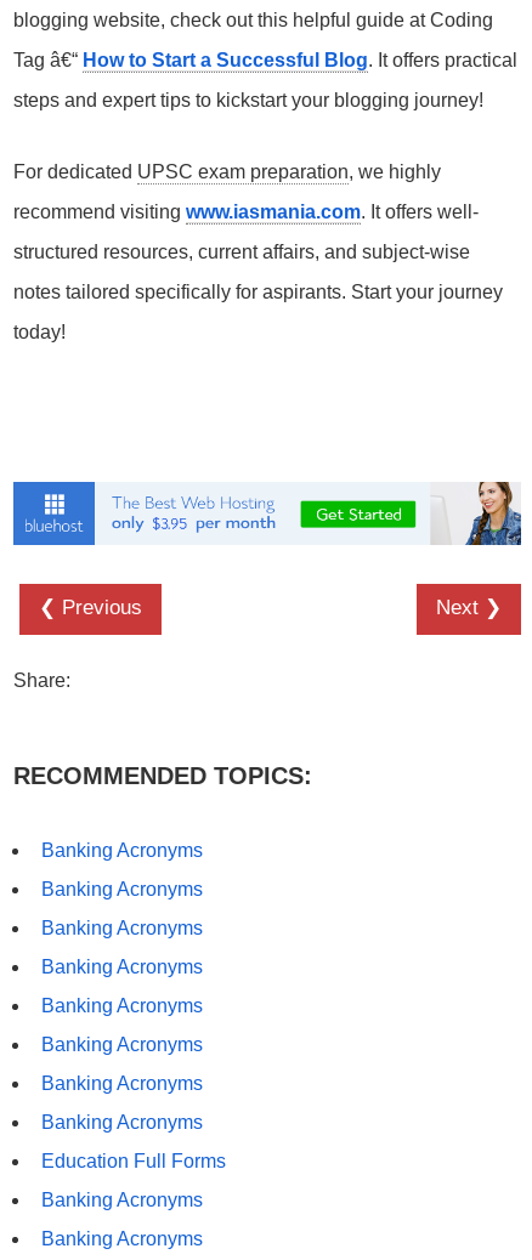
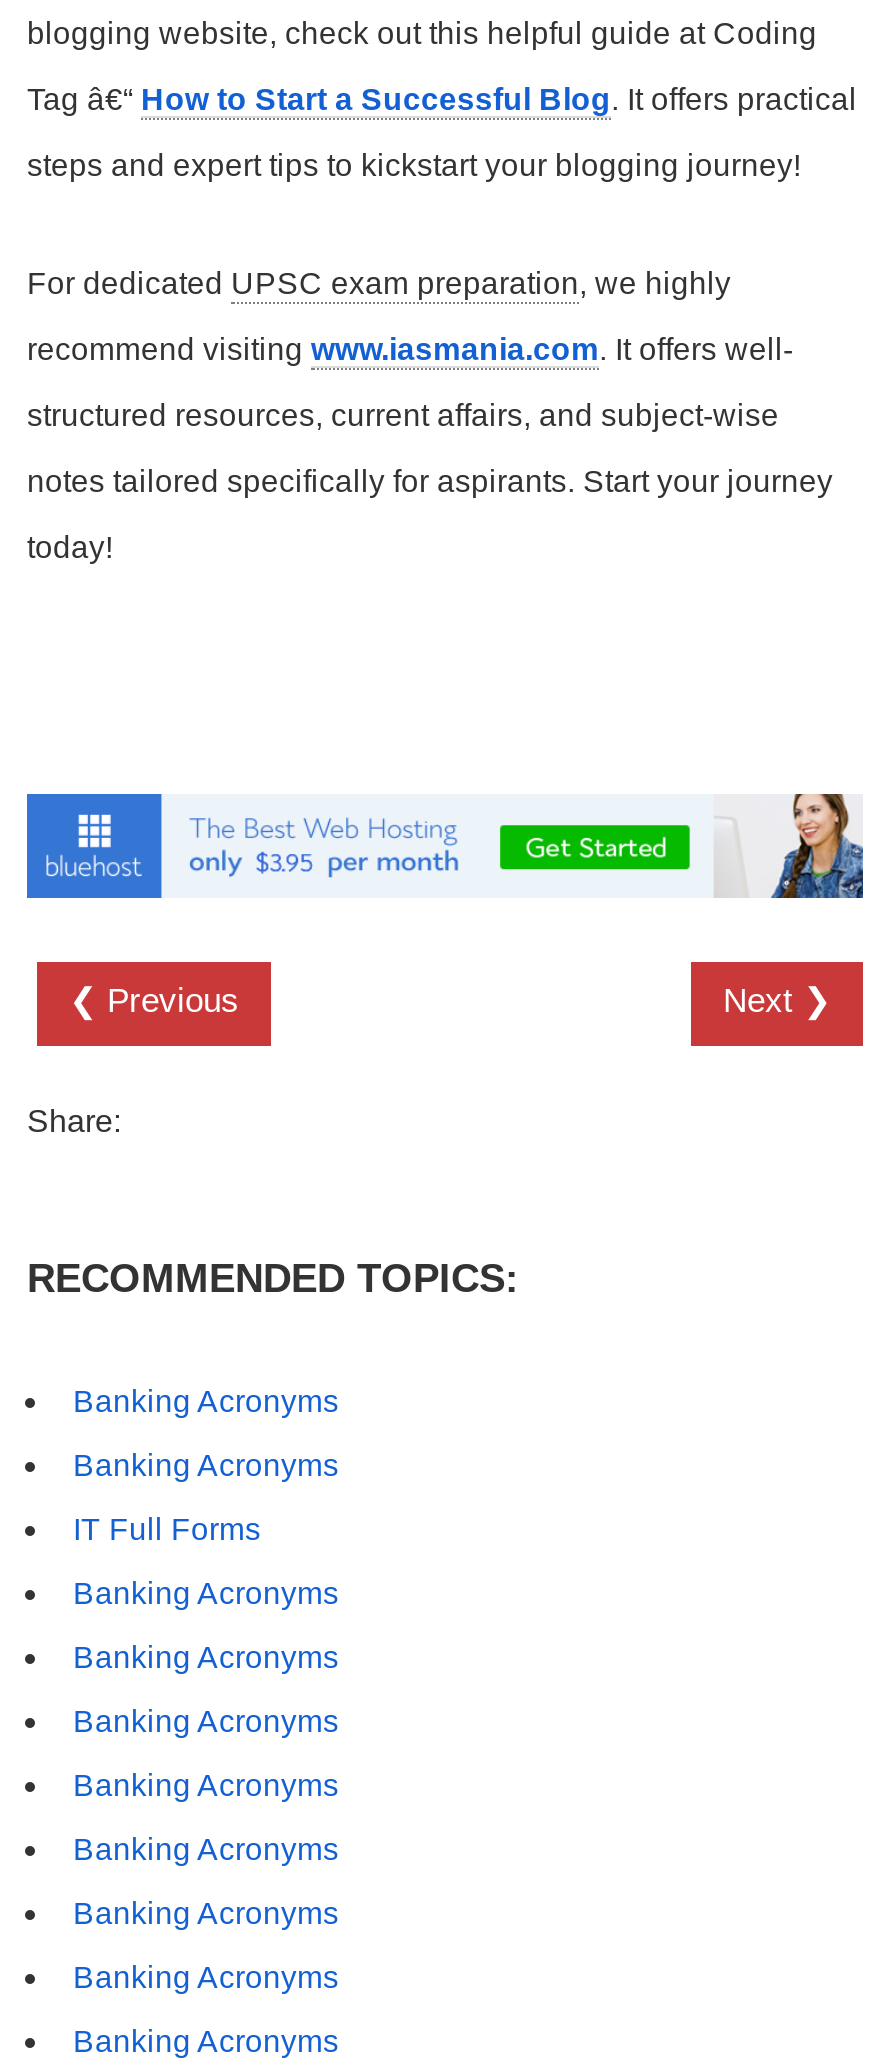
+ IT Full Forms

moved down: Banking Acronyms | Banking Acronyms | Banking Acronyms | Banking Acronyms | Banking Acronyms | Banking Acronyms

- Education Full Forms
